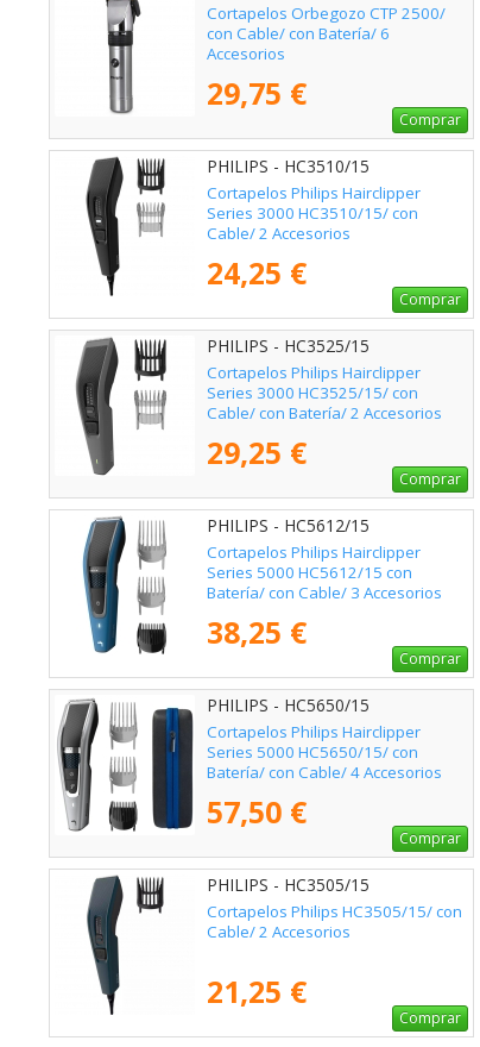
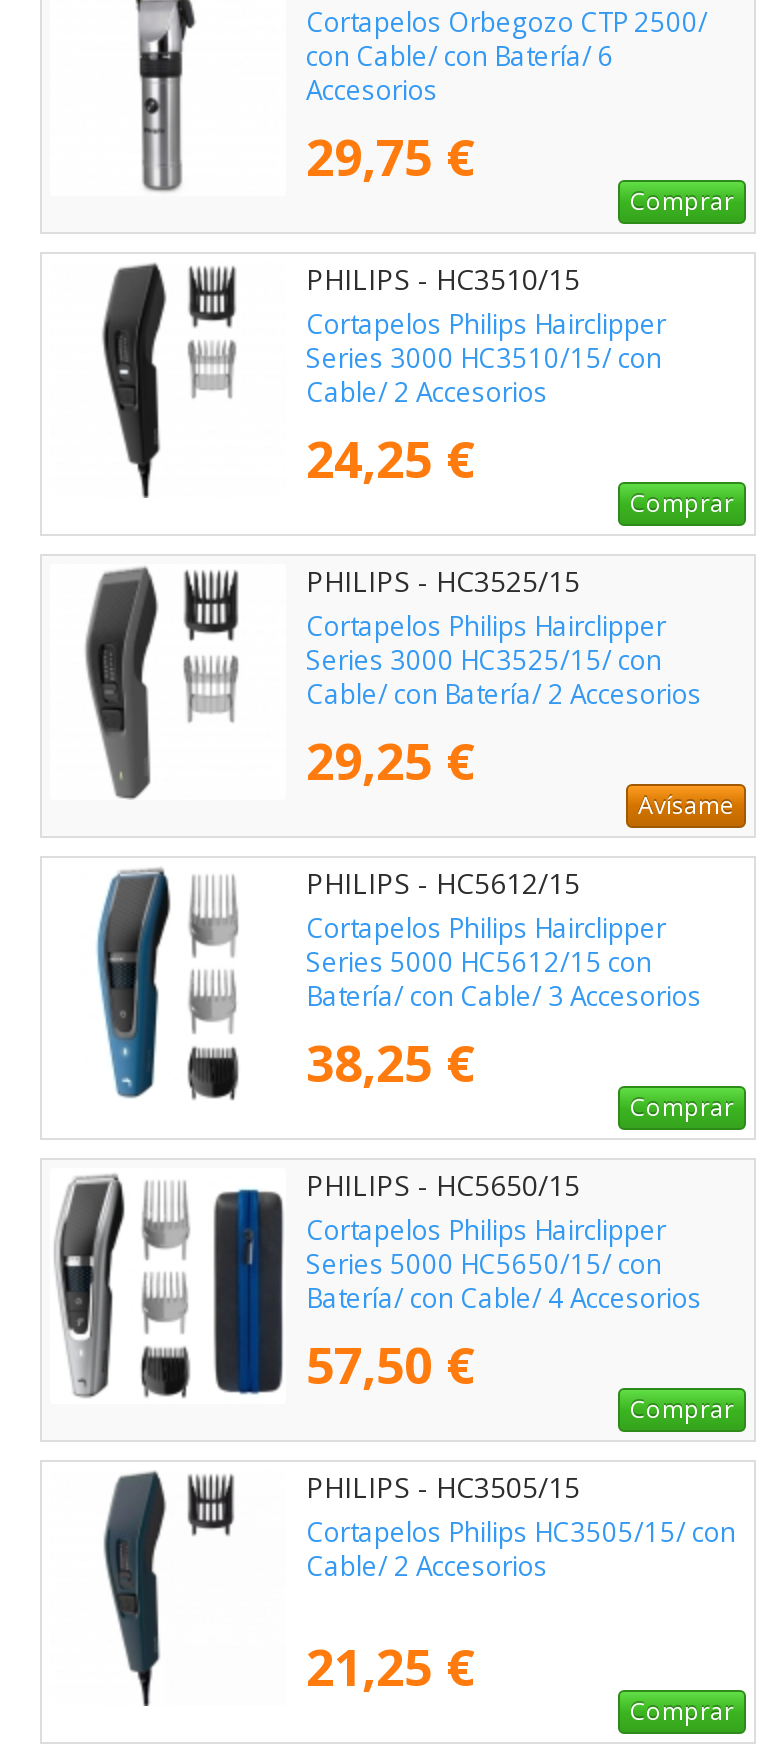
- Comprar
+ Avísame
